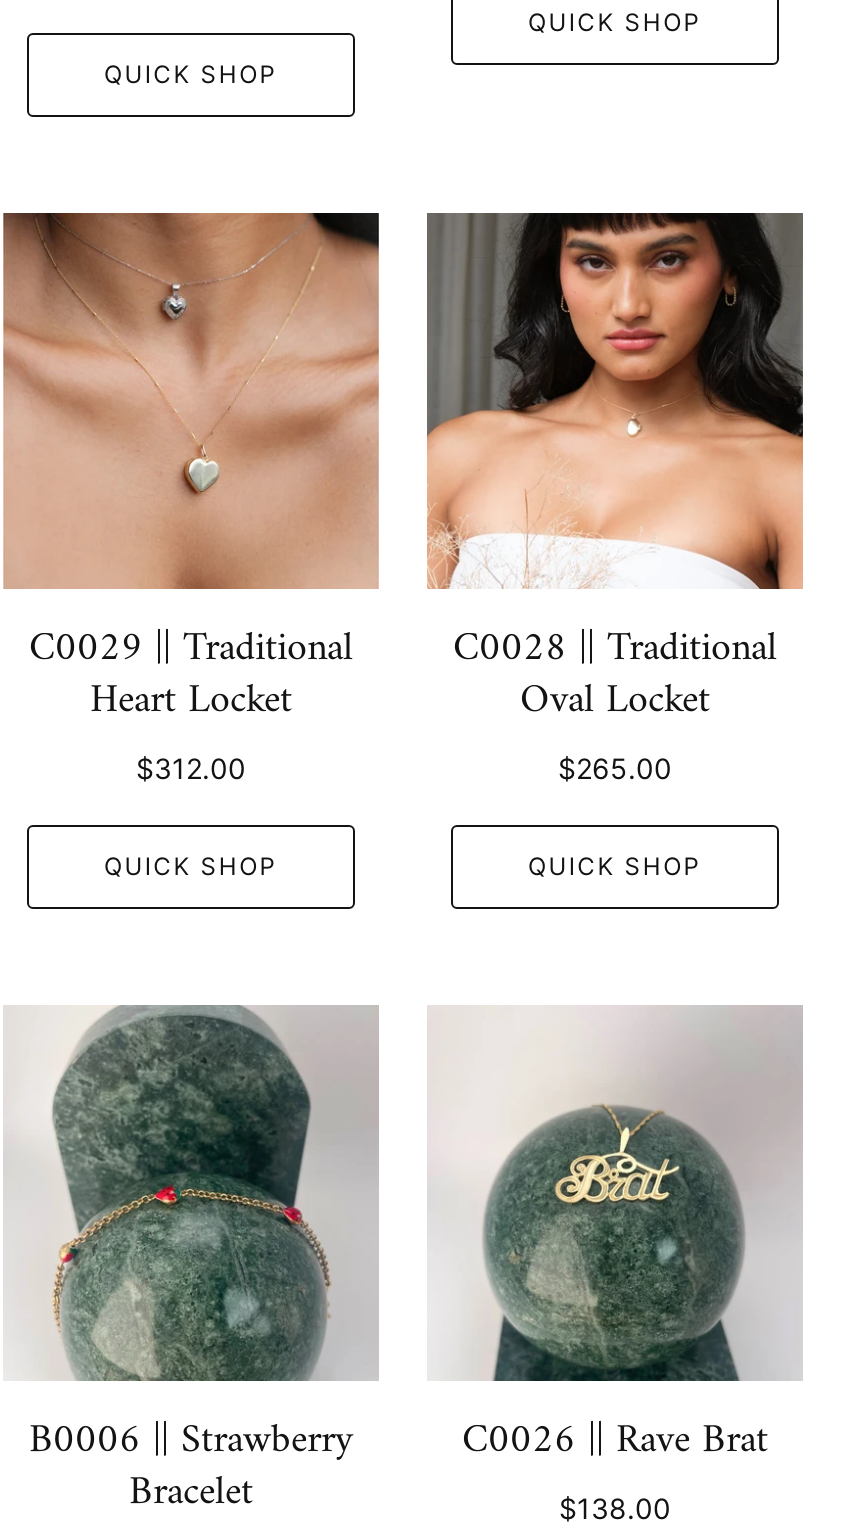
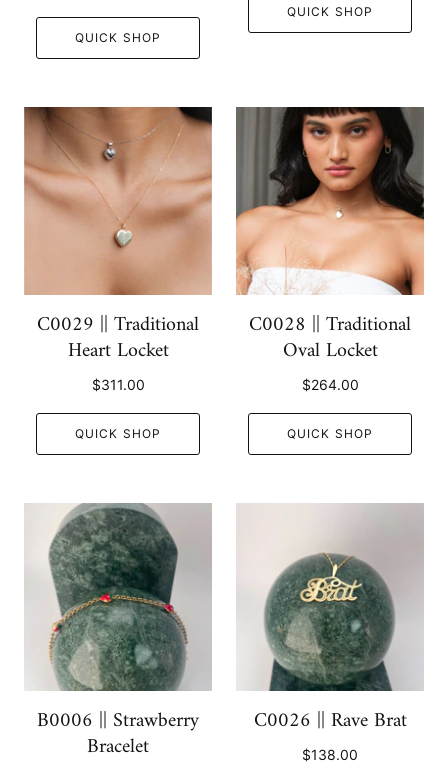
- $312.00
+ $311.00

- $265.00
+ $264.00
